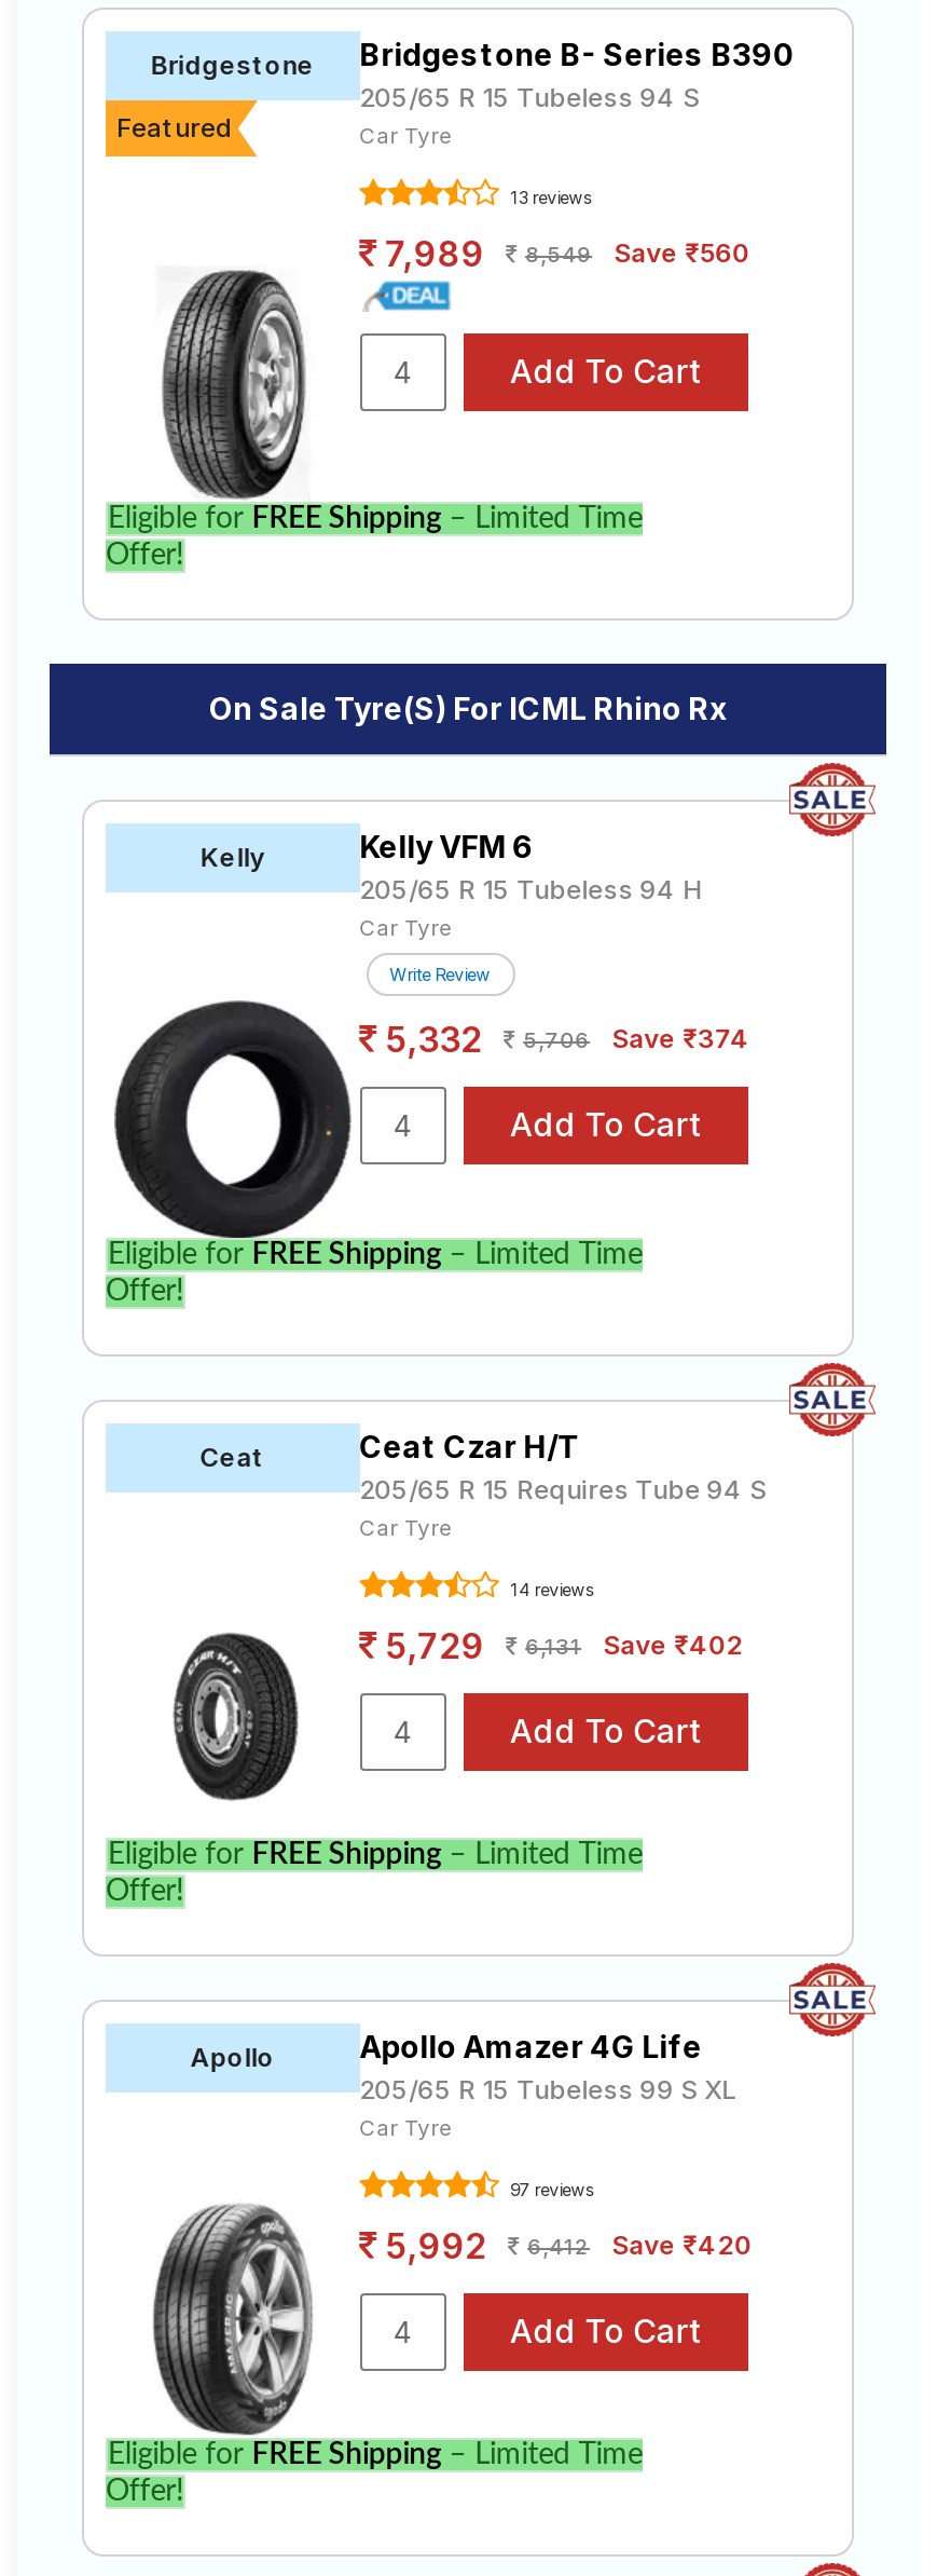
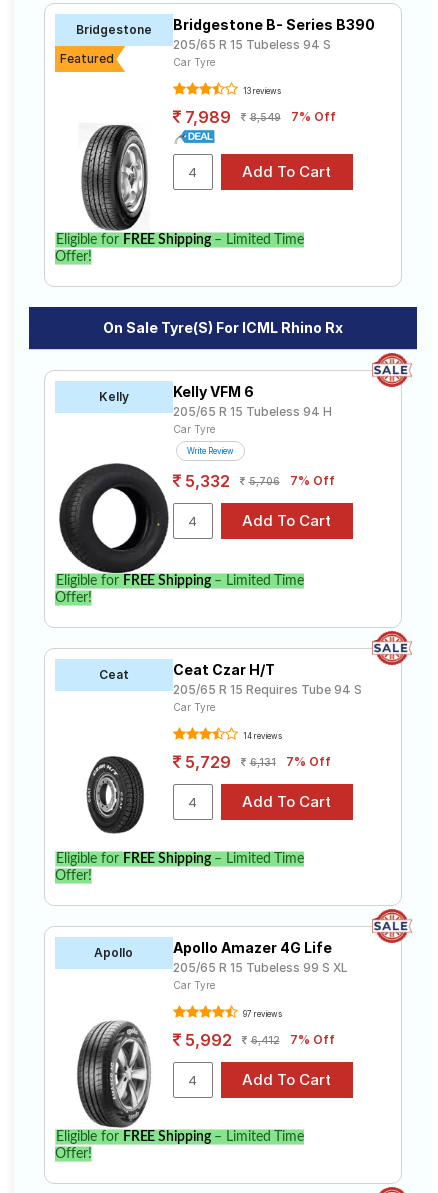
- 7,989 8,549 Save ₹560
+ 7,989 8,549 7% Off

- Save ₹374
+ 7% Off

- Save ₹402
+ 7% Off

- Save ₹420
+ 7% Off
